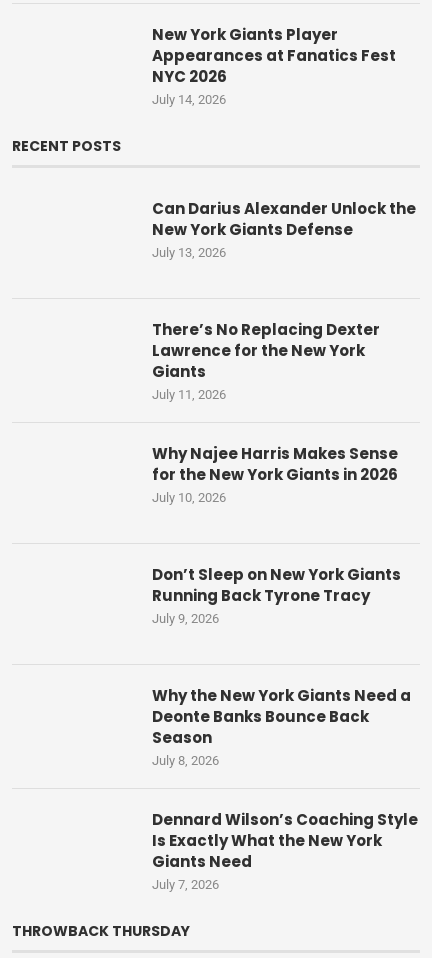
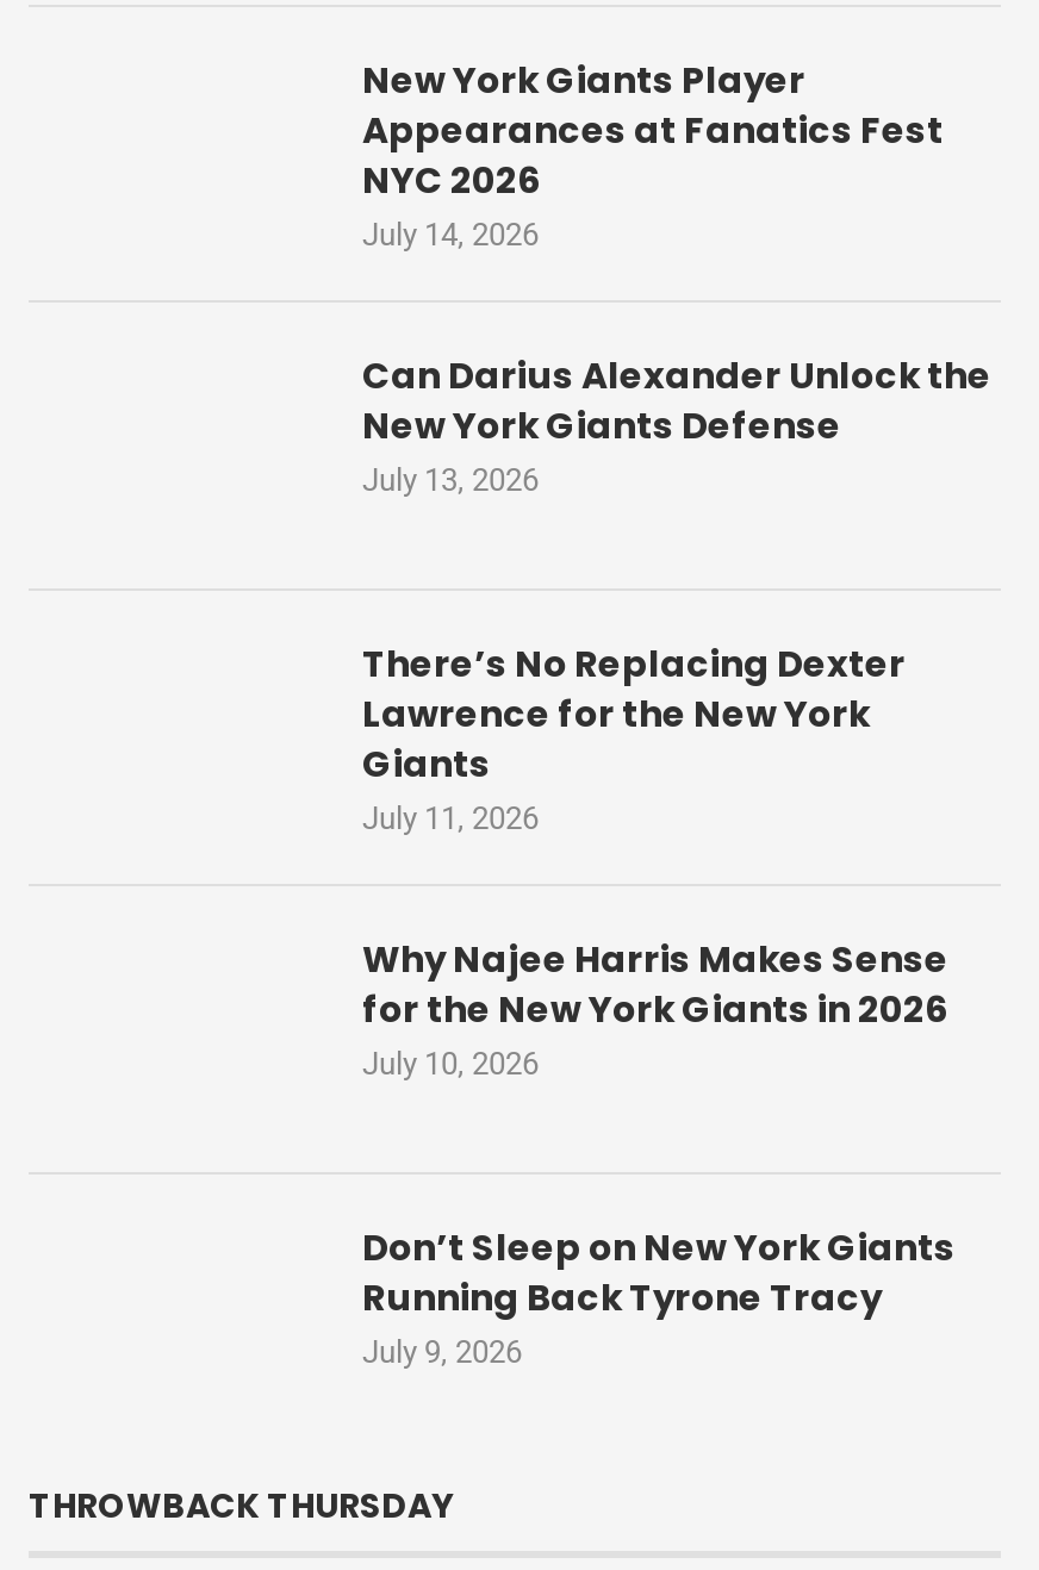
- RECENT POSTS

- Why the New York Giants Need a
- Deonte Banks Bounce Back
- Season
- July 8, 2026
- Dennard Wilson’s Coaching Style
- Is Exactly What the New York
- Giants Need
- July 7, 2026
